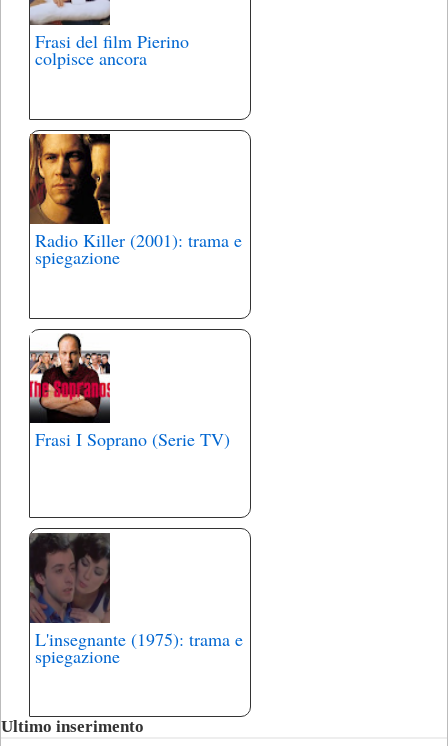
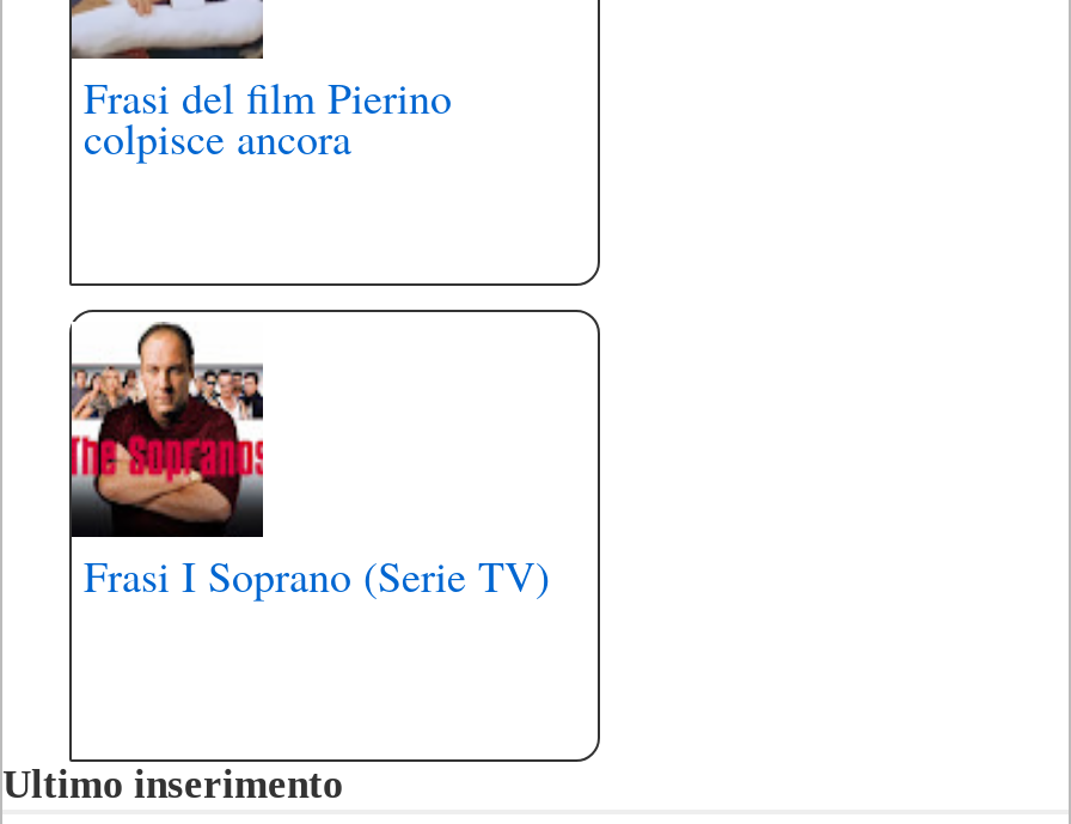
- [image]
- Radio Killer (2001): trama e
- spiegazione

- [image]
- L'insegnante (1975): trama e
- spiegazione
